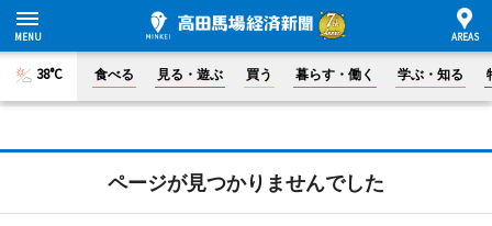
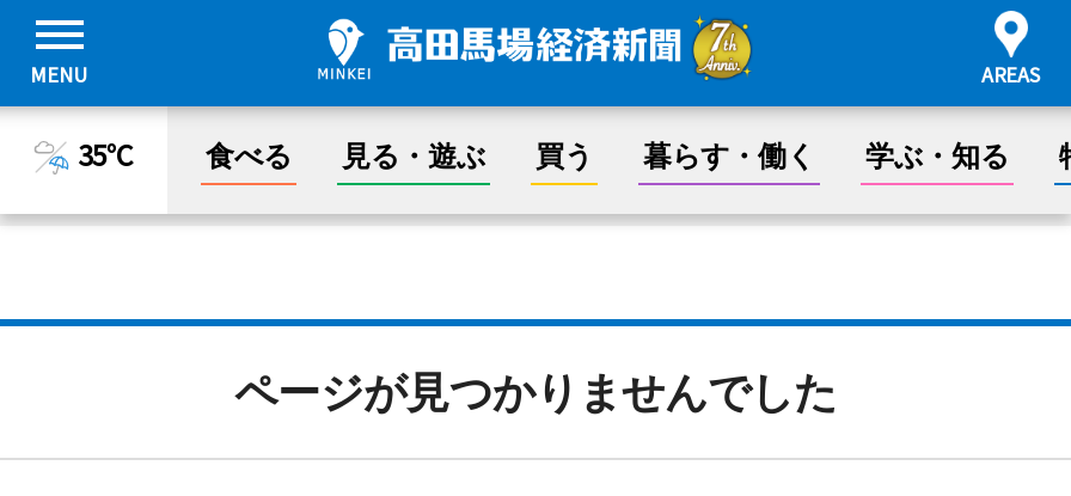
- 38°C
+ 35°C
